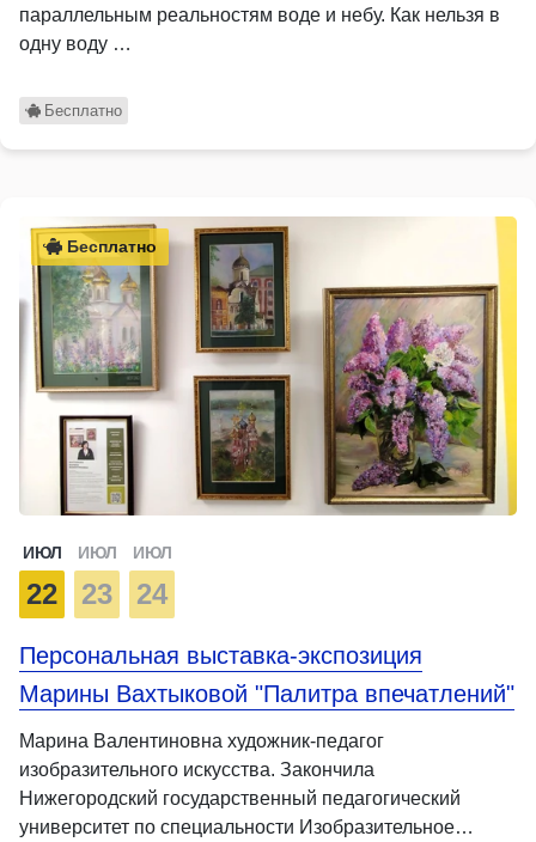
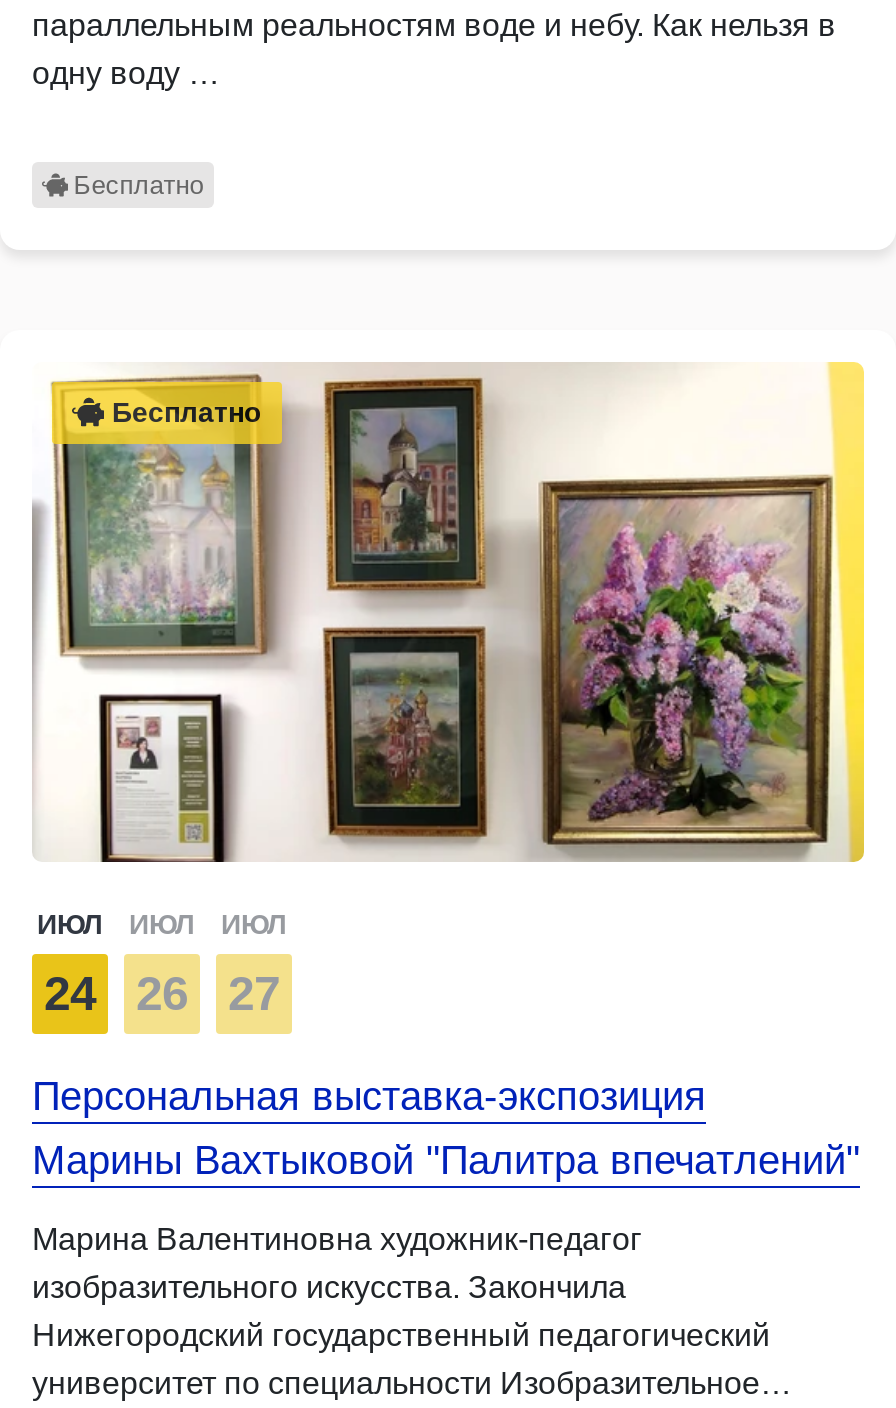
- 22
+ 24

- 23
+ 26

- 24
+ 27
